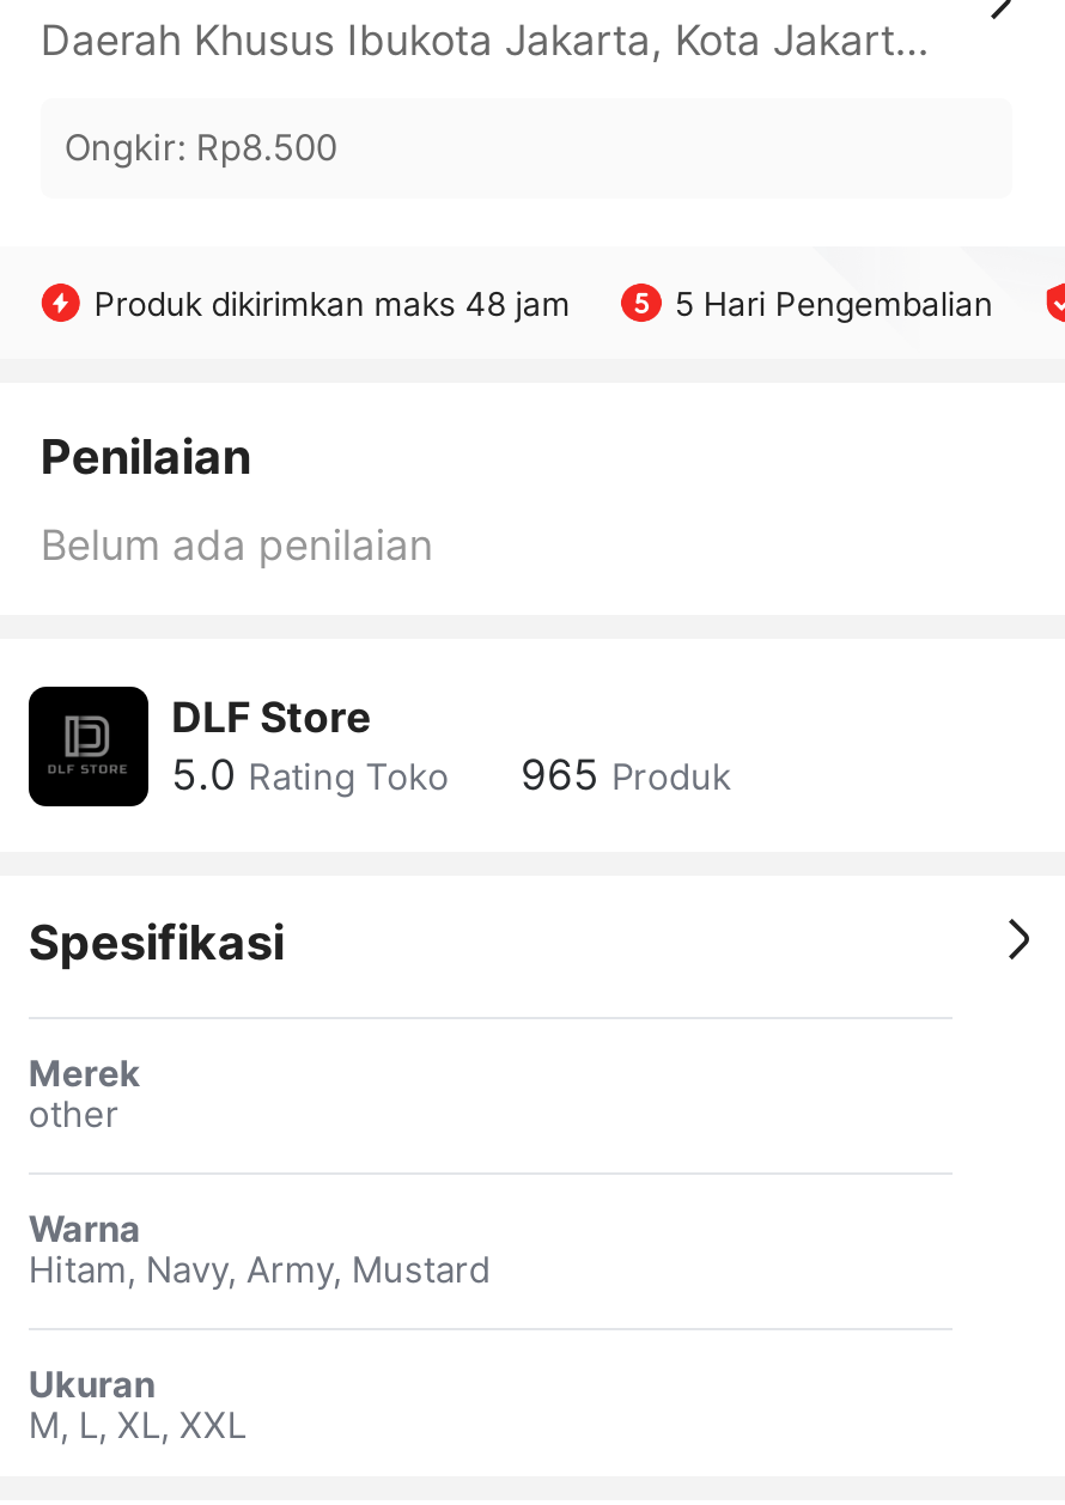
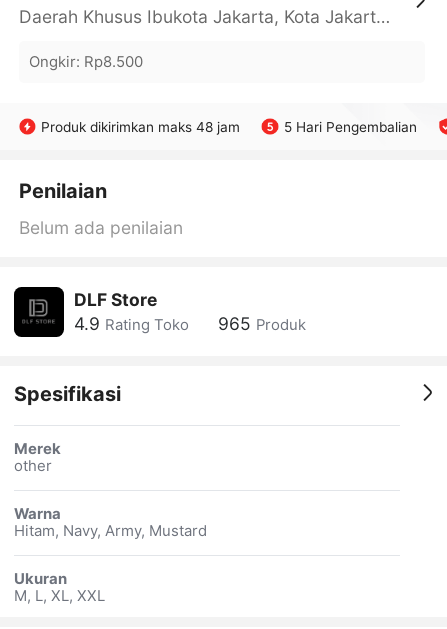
- 5.0 Rating Toko 965 Produk
+ 4.9 Rating Toko 965 Produk
